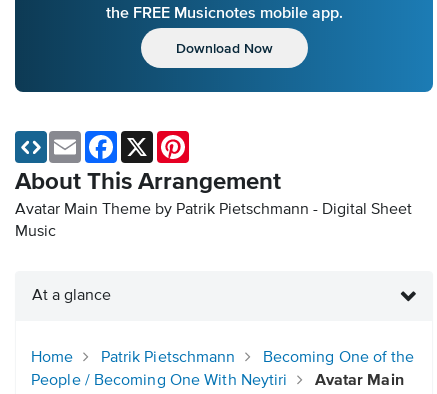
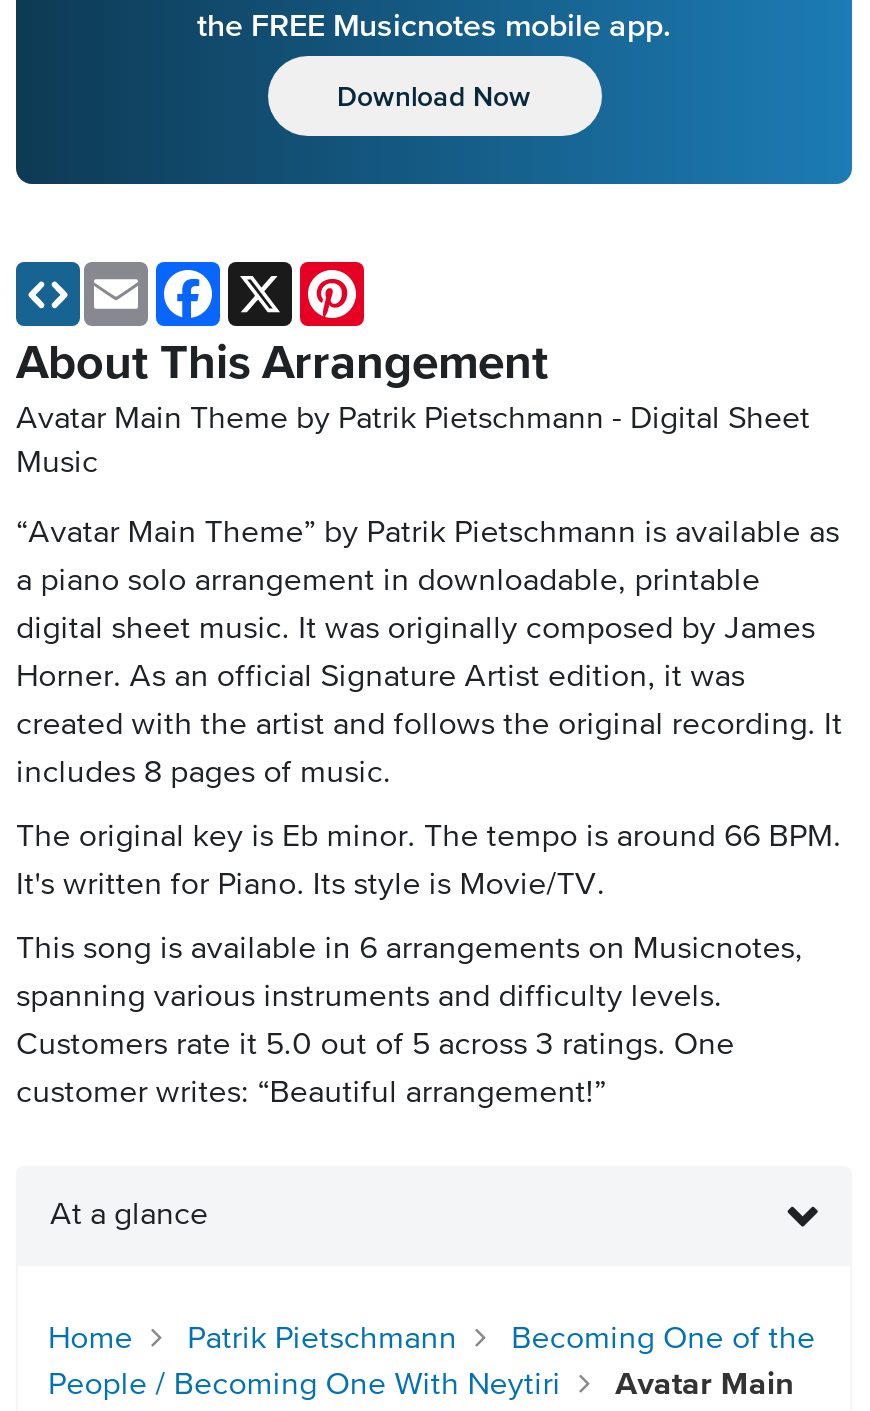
+ “Avatar Main Theme” by Patrik Pietschmann is available as
+ a piano solo arrangement in downloadable, printable
+ digital sheet music. It was originally composed by James
+ Horner. As an official Signature Artist edition, it was
+ created with the artist and follows the original recording. It
+ includes 8 pages of music.
+ The original key is Eb minor. The tempo is around 66 BPM.
+ It's written for Piano. Its style is Movie/TV.
+ This song is available in 6 arrangements on Musicnotes,
+ spanning various instruments and difficulty levels.
+ Customers rate it 5.0 out of 5 across 3 ratings. One
+ customer writes: “Beautiful arrangement!”
